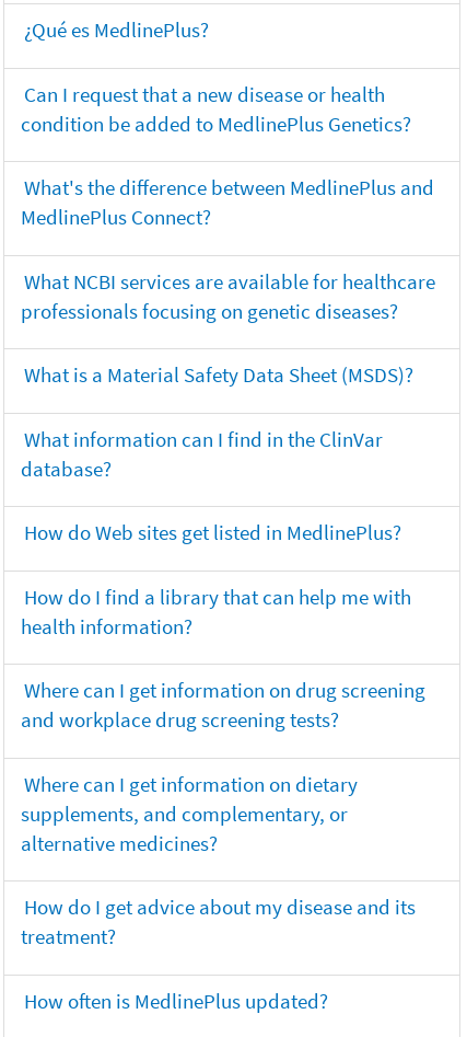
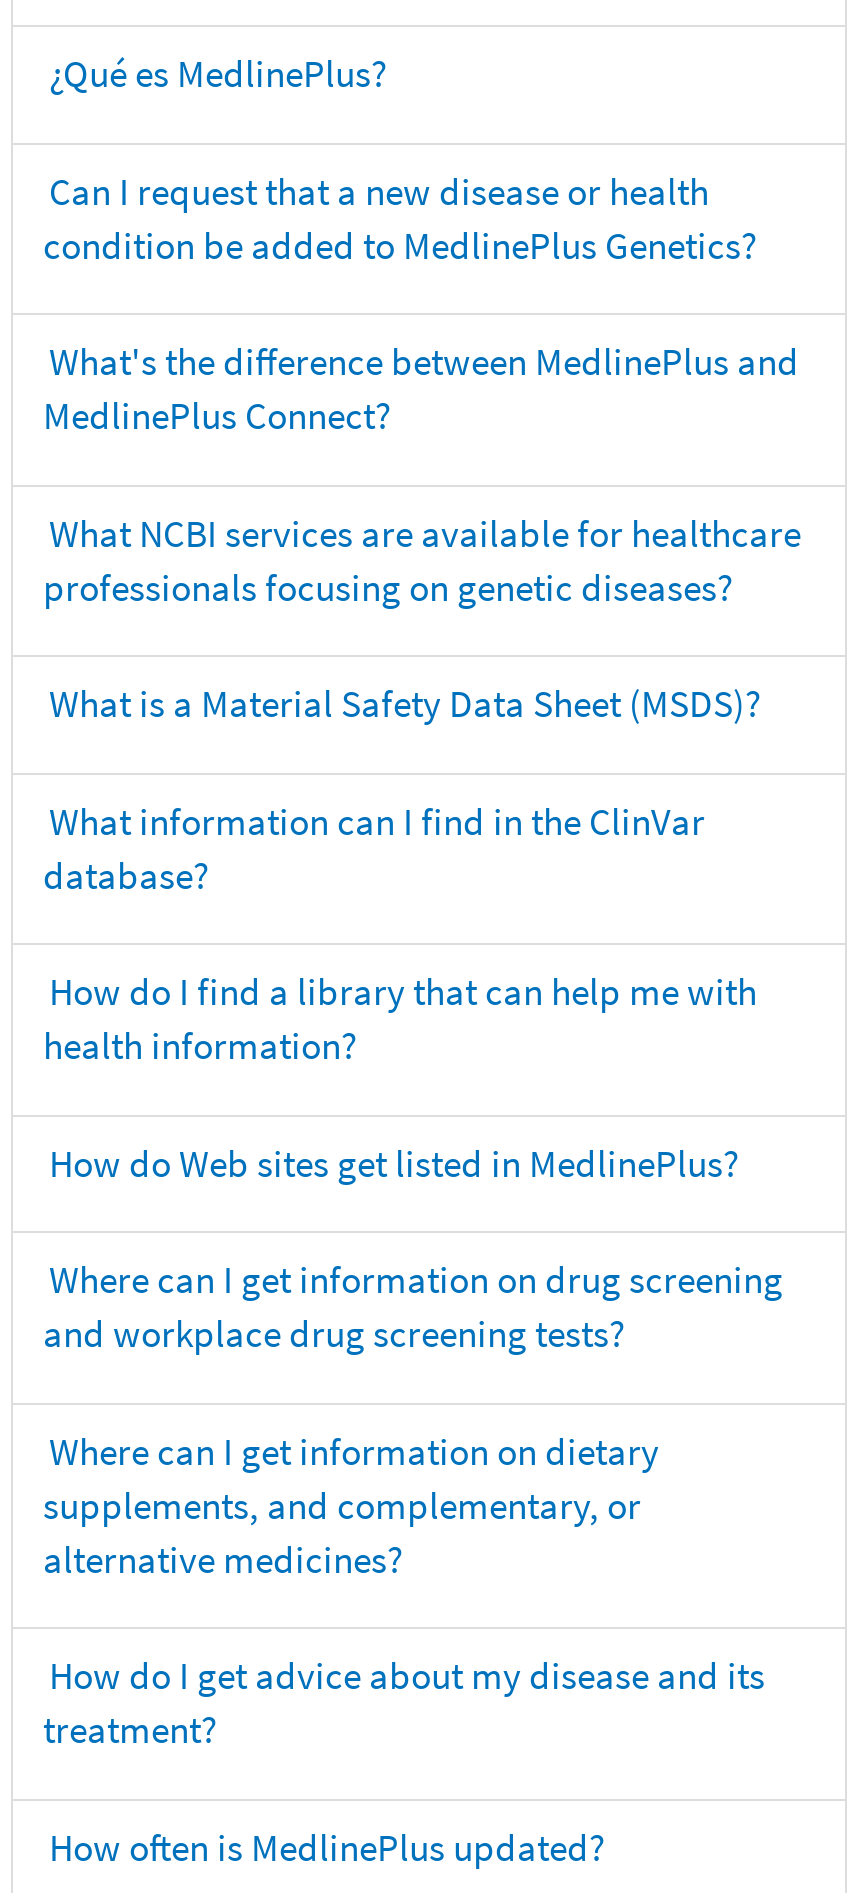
moved down: How do Web sites get listed in MedlinePlus?

moved up: How do I find a library that can help me with | health information?
